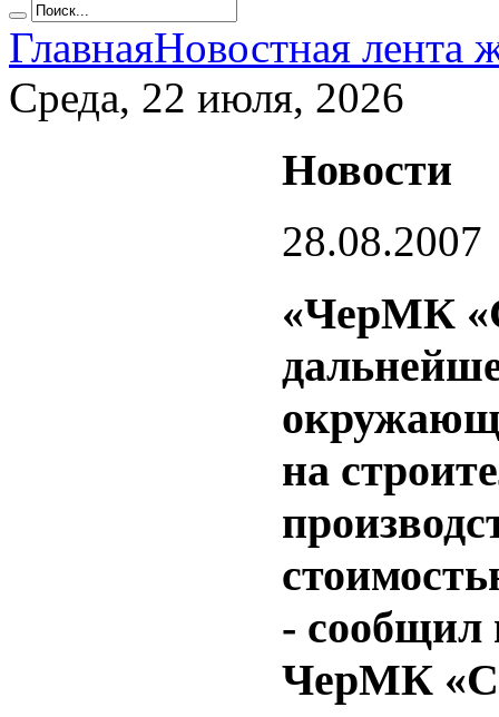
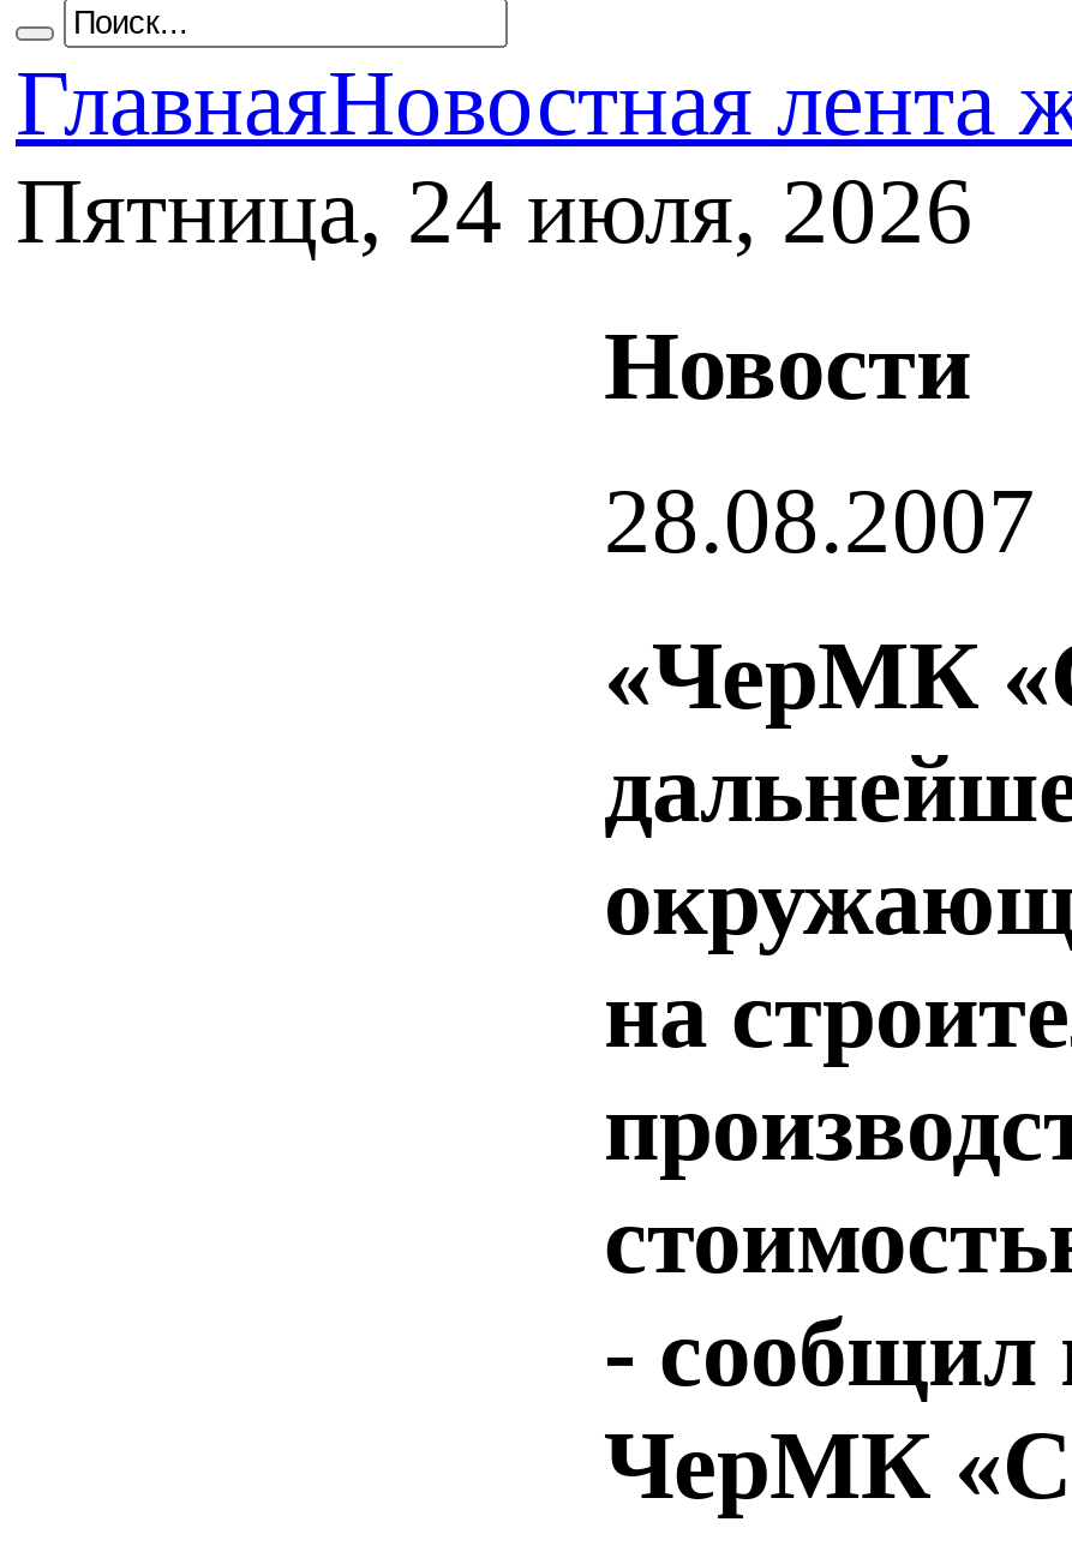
- Среда, 22 июля, 2026
+ Пятница, 24 июля, 2026
